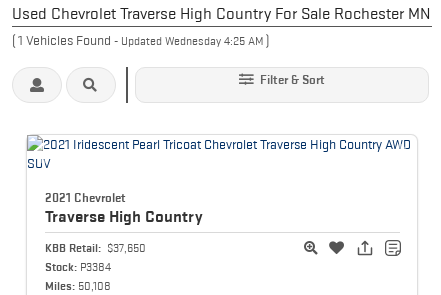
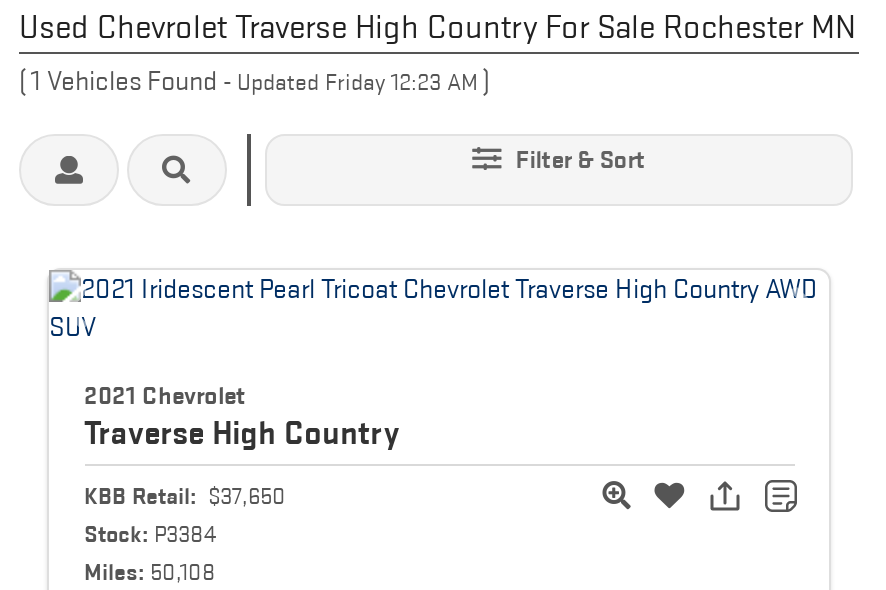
- (1 Vehicles Found - Updated Wednesday 4:25 AM)
+ (1 Vehicles Found - Updated Friday 12:23 AM)
